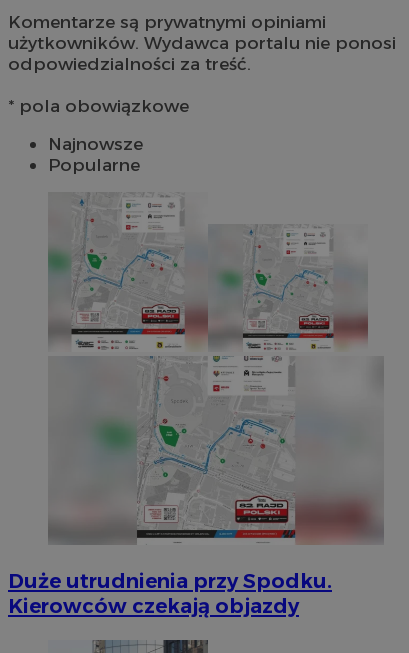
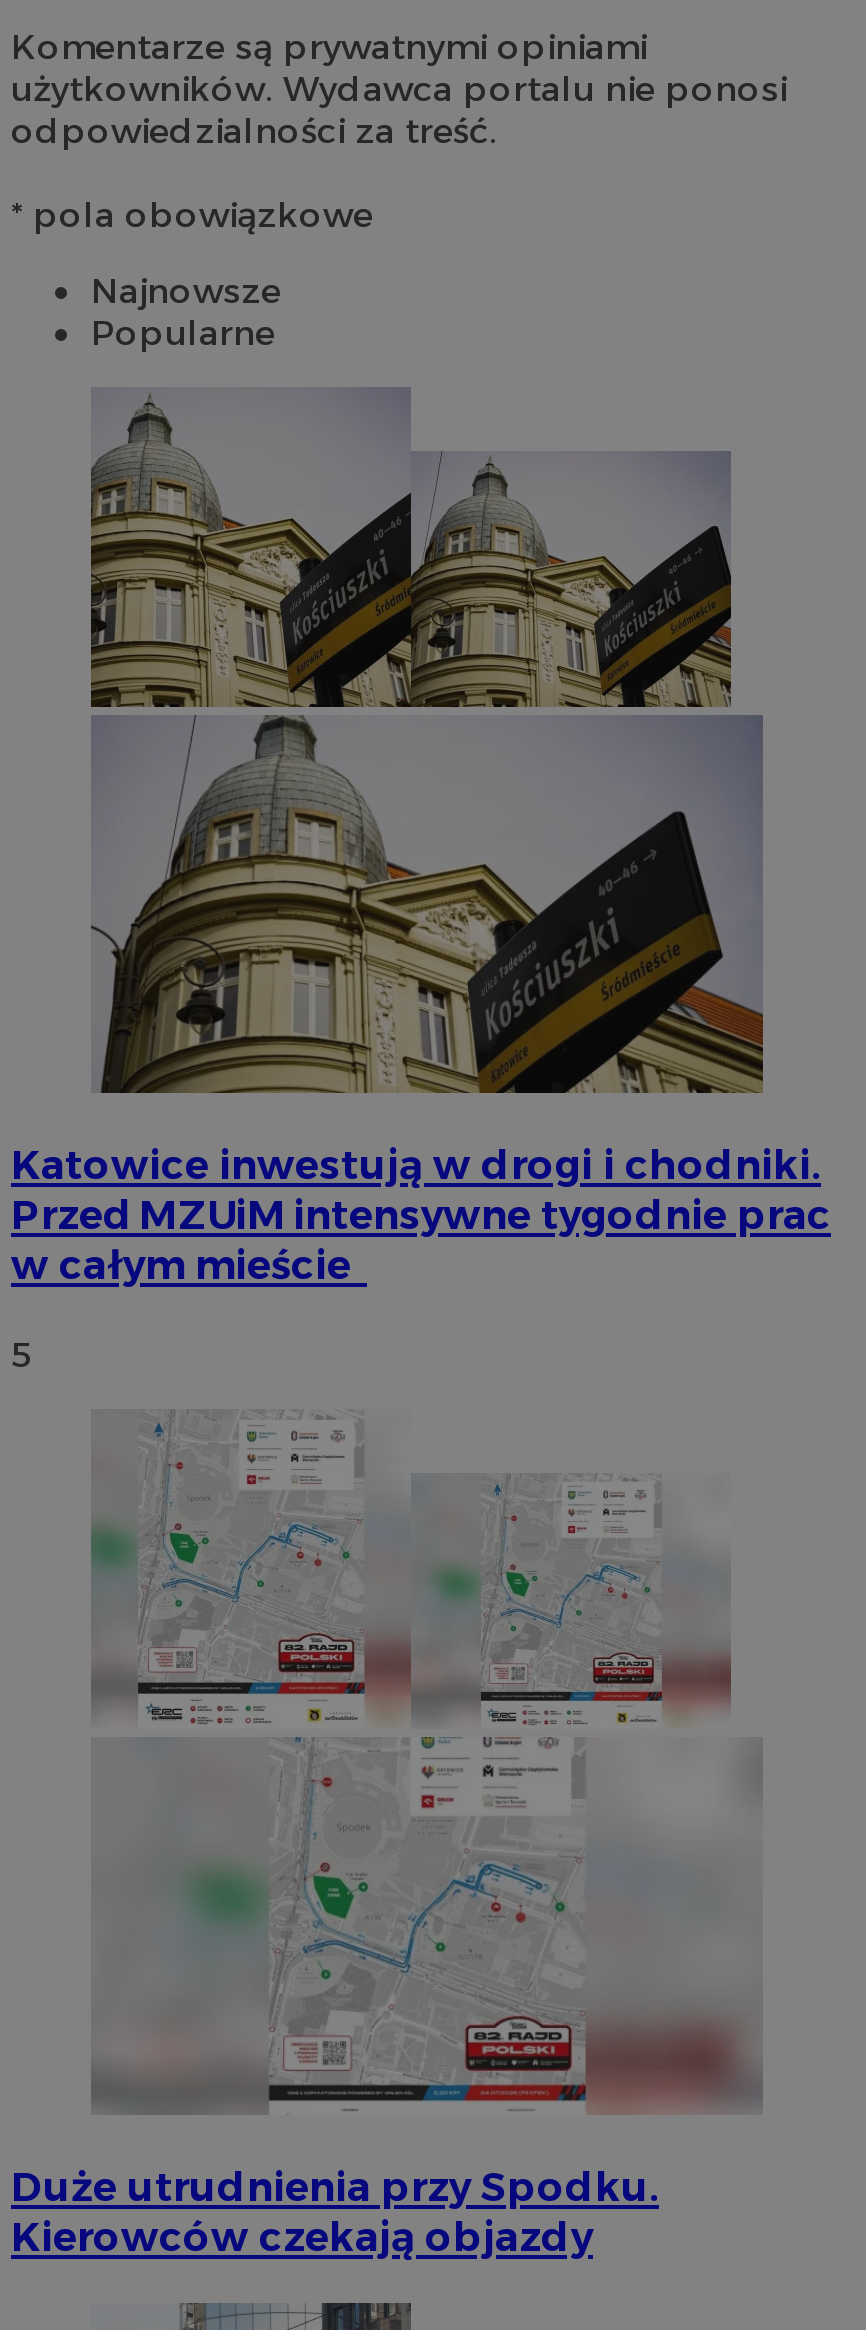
+ [image]
+ Katowice inwestują w drogi i chodniki.
+ Przed MZUiM intensywne tygodnie prac
+ w całym mieście
+ 5
